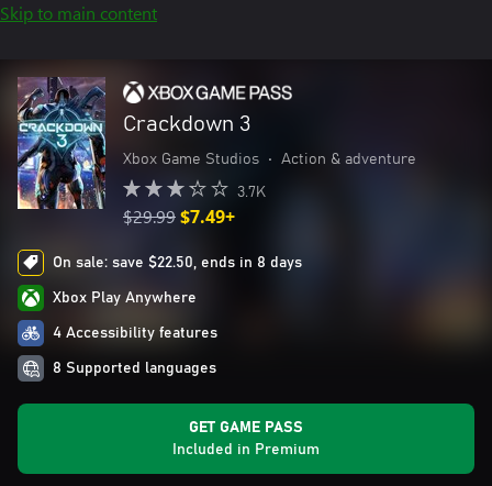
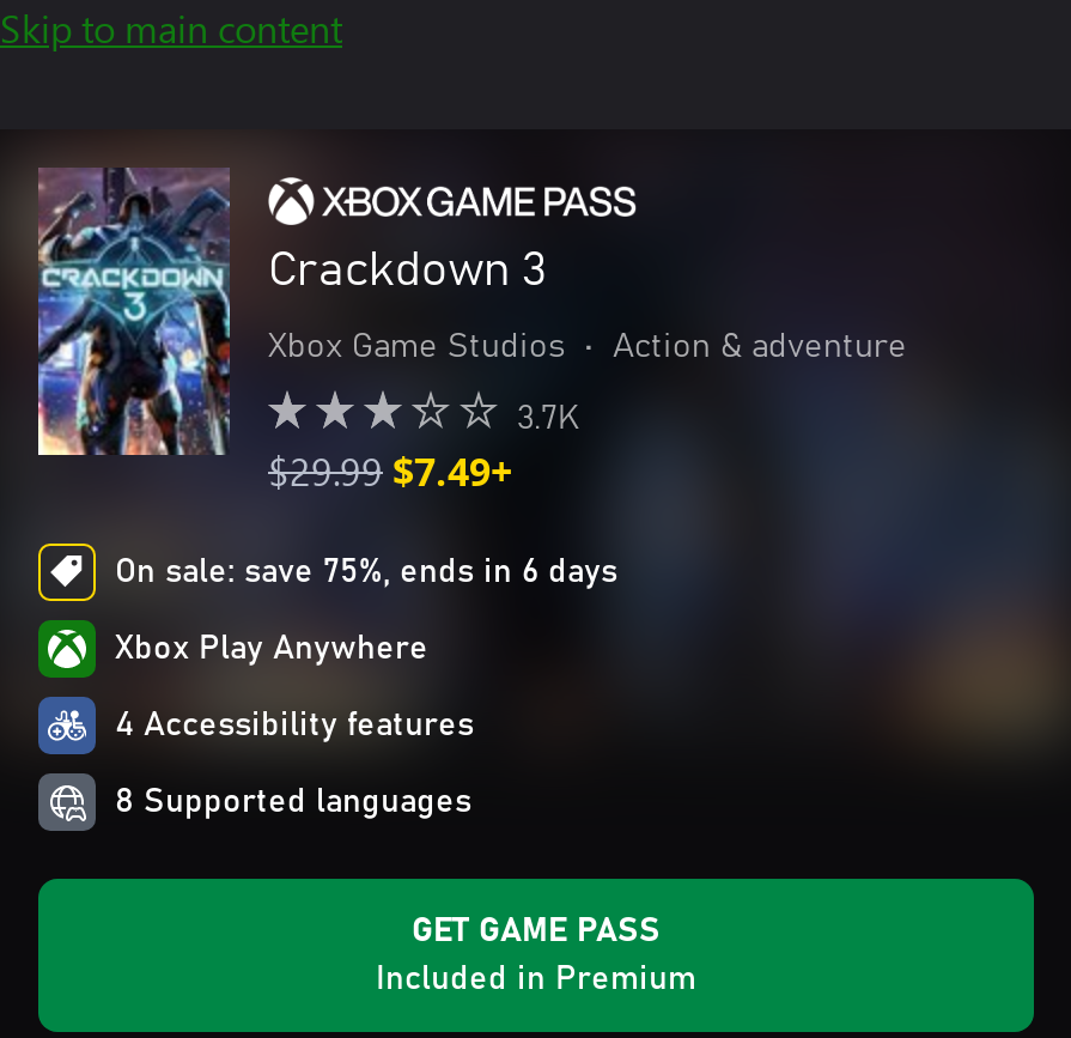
- On sale: save $22.50, ends in 8 days
+ On sale: save 75%, ends in 6 days
